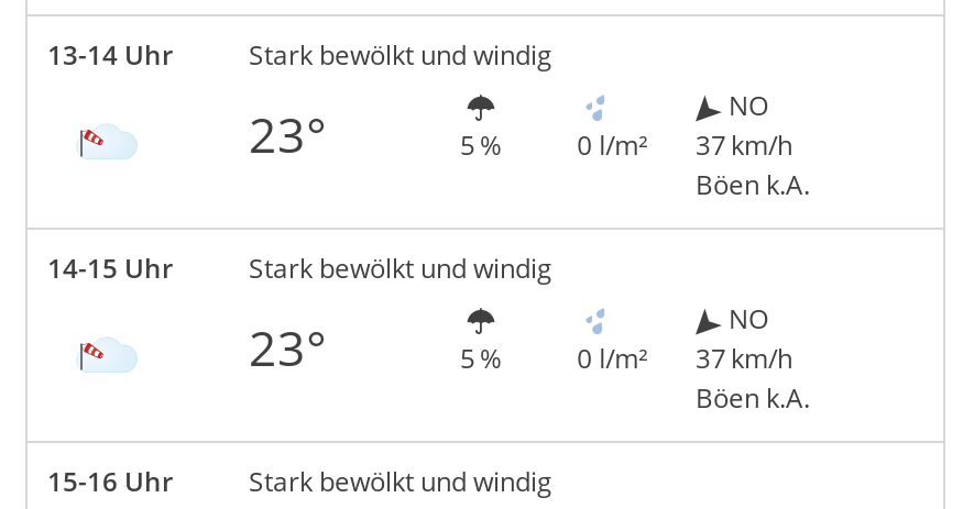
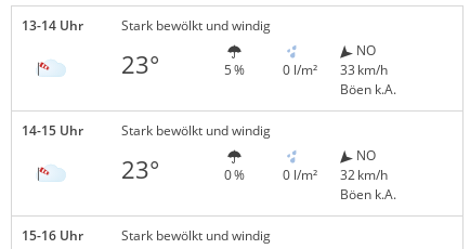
- 37 km/h
+ 33 km/h

- 5 %
+ 0 %

- 37 km/h
+ 32 km/h
